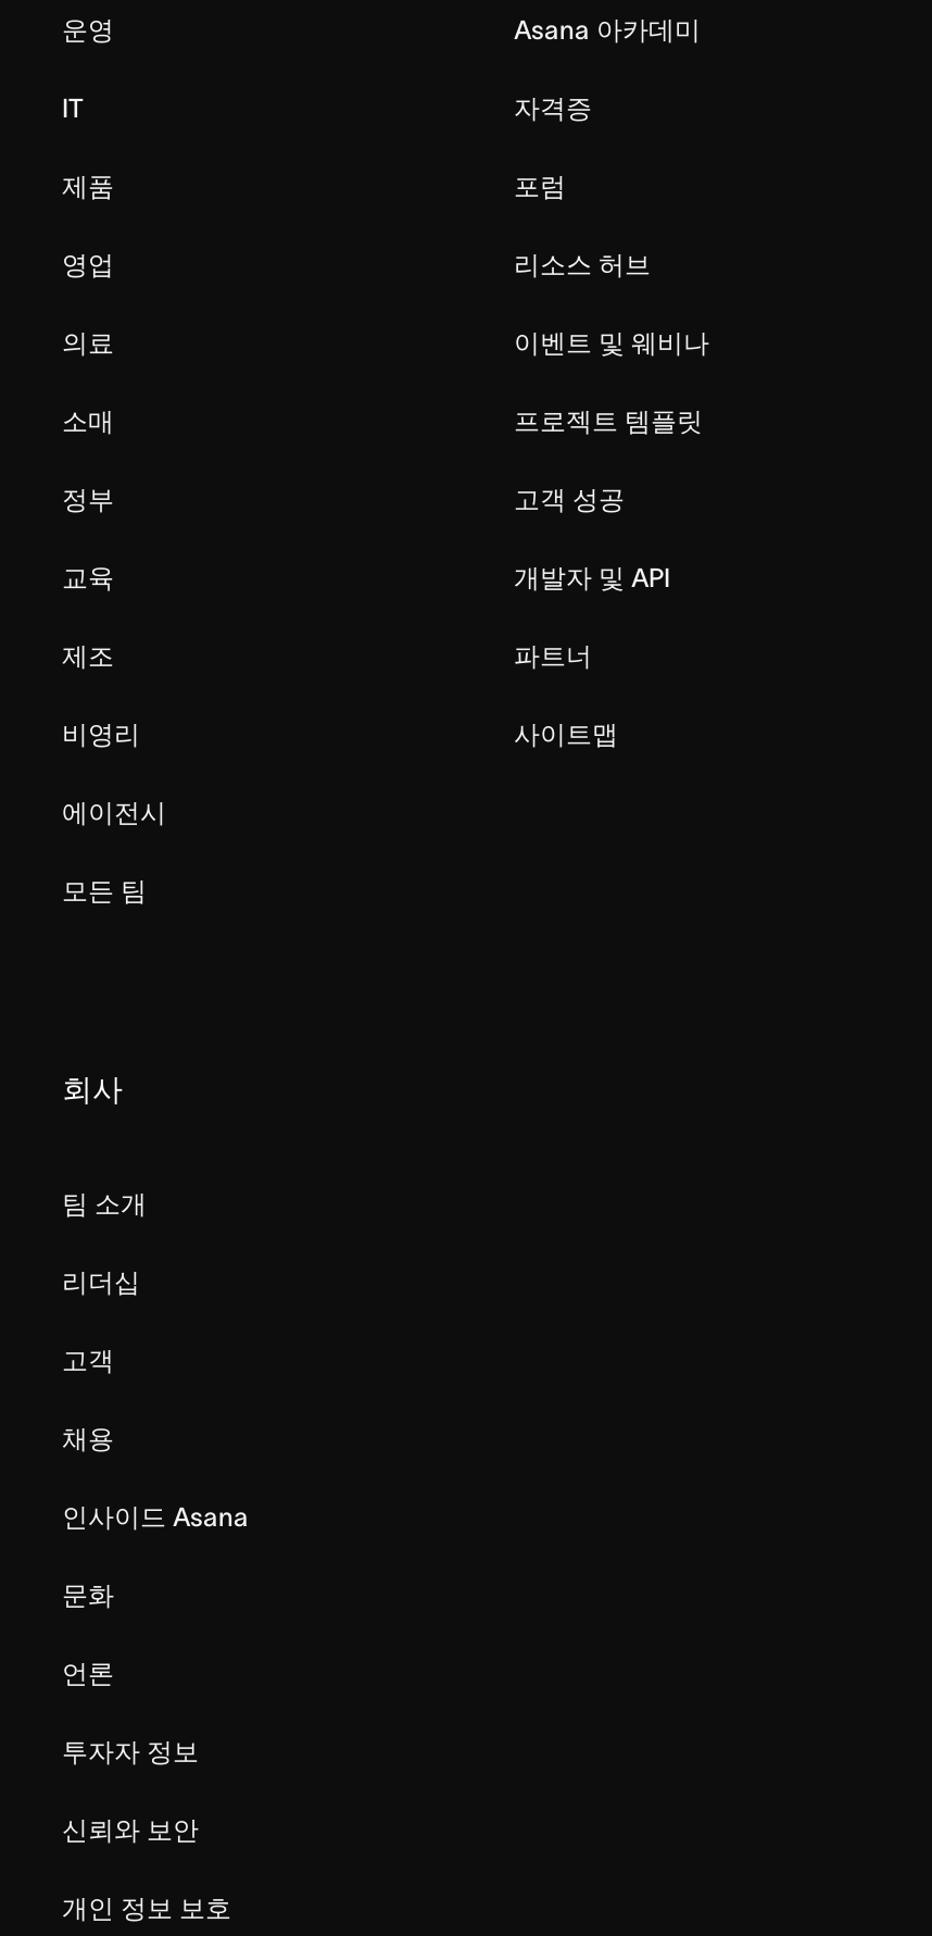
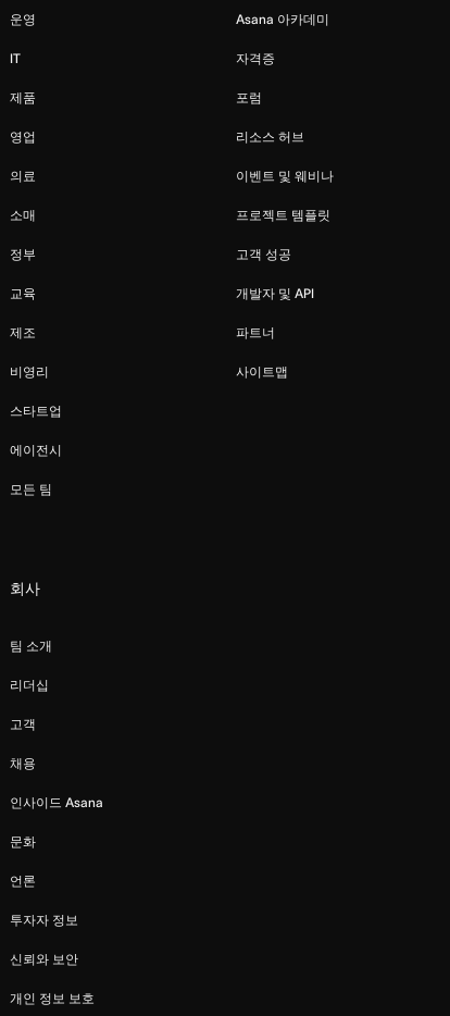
+ 스타트업
